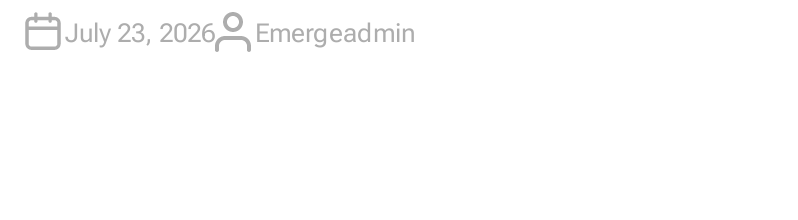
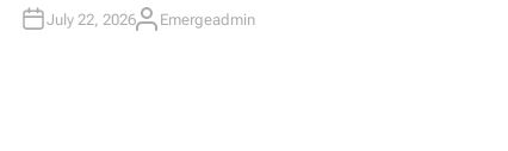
- July 23, 2026A Emergeadmin
+ July 22, 2026A Emergeadmin
